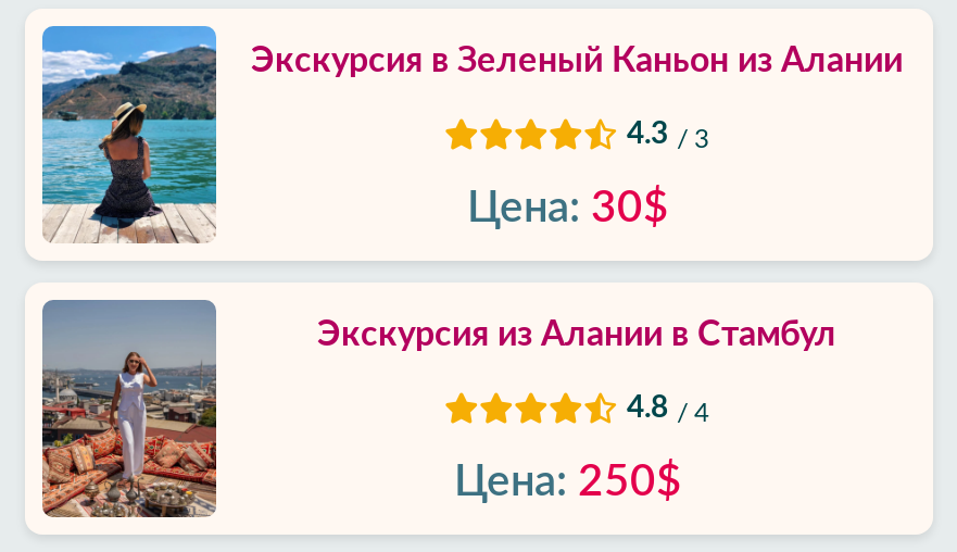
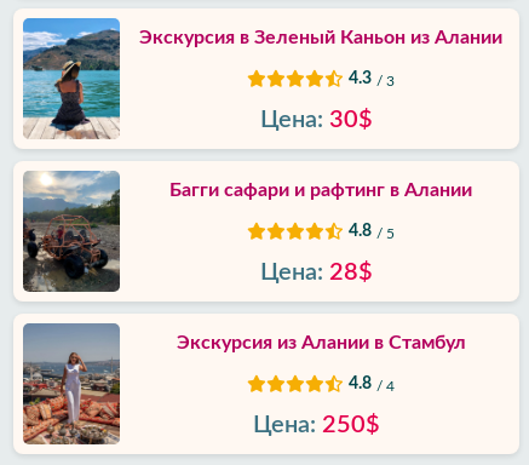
+ [image]
+ Багги сафари и рафтинг в Алании
+ 4.8 / 5
+ Цена: 28$
